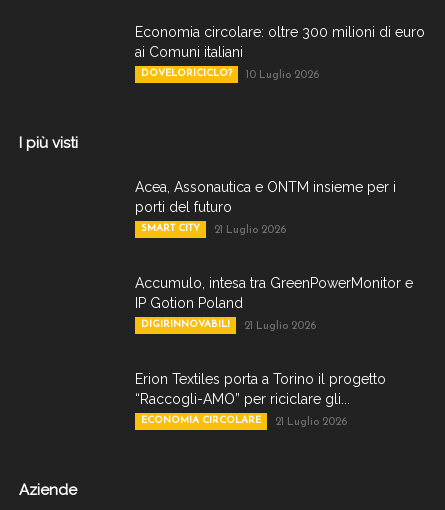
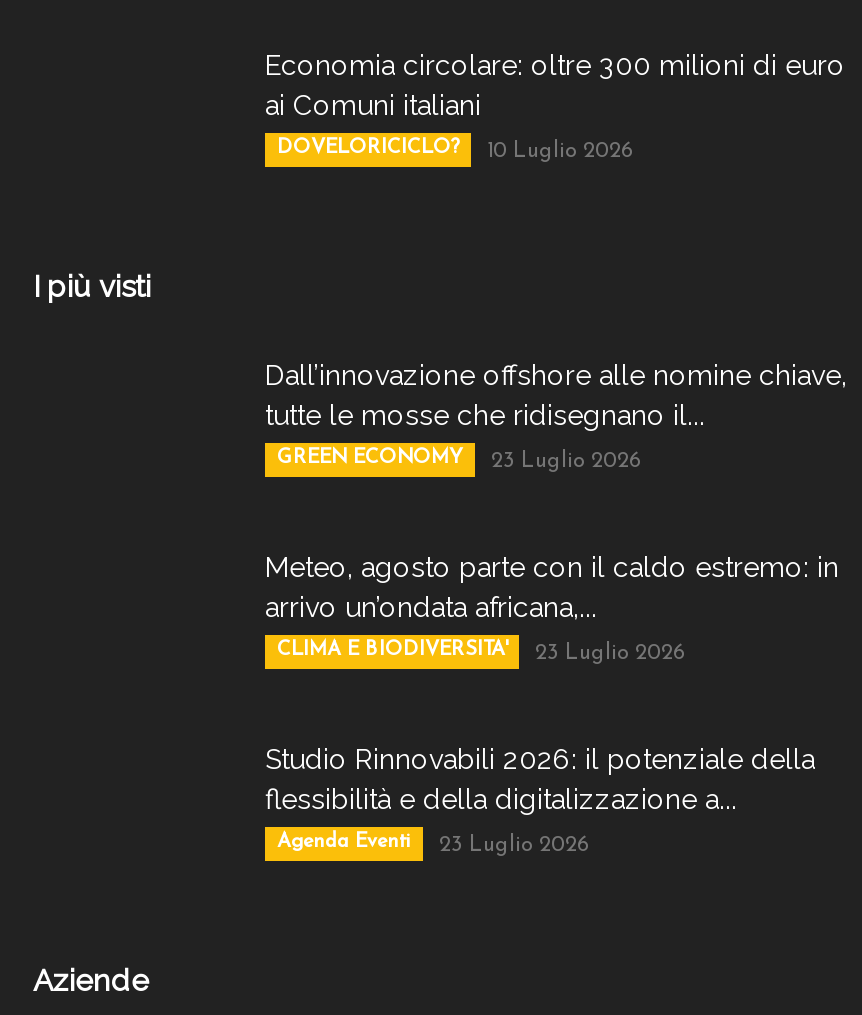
- Acea, Assonautica e ONTM insieme per i
- porti del futuro
+ Dall’innovazione offshore alle nomine chiave,
+ tutte le mosse che ridisegnano il...

- SMART CITY
- 21 Luglio 2026
+ GREEN ECONOMY
+ 23 Luglio 2026

- Accumulo, intesa tra GreenPowerMonitor e
- IP Gotion Poland
+ Meteo, agosto parte con il caldo estremo: in
+ arrivo un’ondata africana,...

- DIGIRINNOVABILI
- 21 Luglio 2026
+ CLIMA E BIODIVERSITA'
+ 23 Luglio 2026

- Erion Textiles porta a Torino il progetto
- “Raccogli-AMO” per riciclare gli...
+ Studio Rinnovabili 2026: il potenziale della
+ flessibilità e della digitalizzazione a...

- ECONOMIA CIRCOLARE
- 21 Luglio 2026
+ Agenda Eventi
+ 23 Luglio 2026
